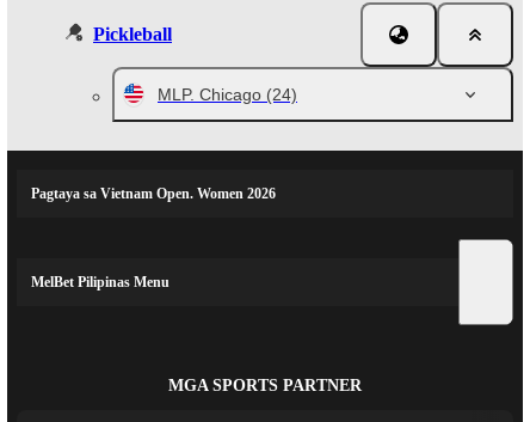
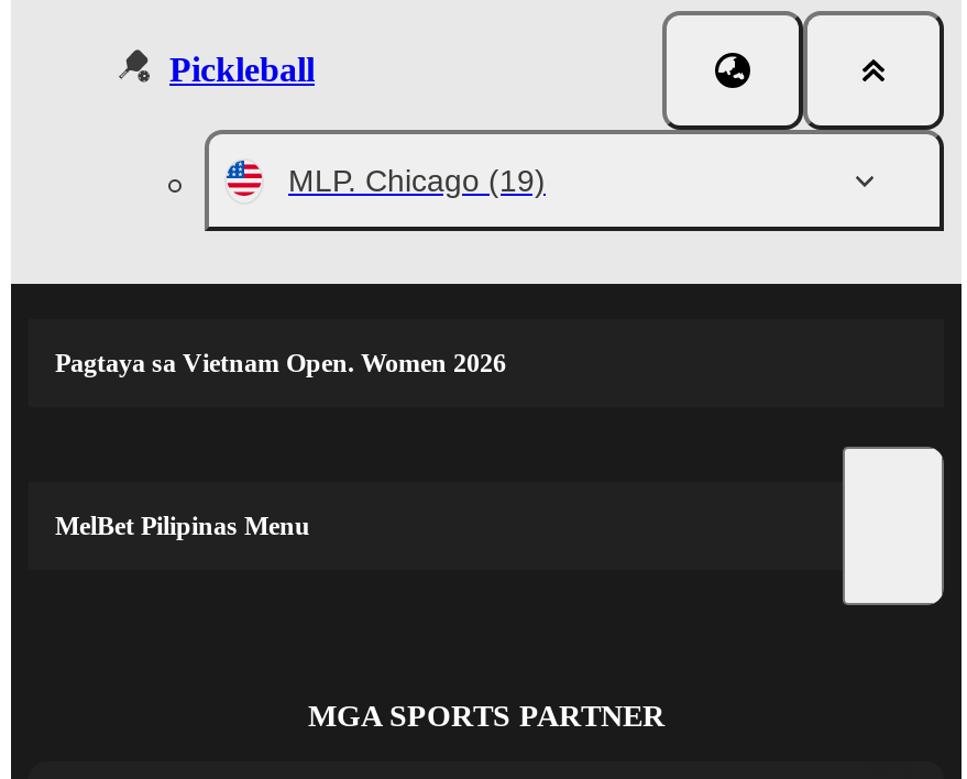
- MLP. Chicago (24)
+ MLP. Chicago (19)
